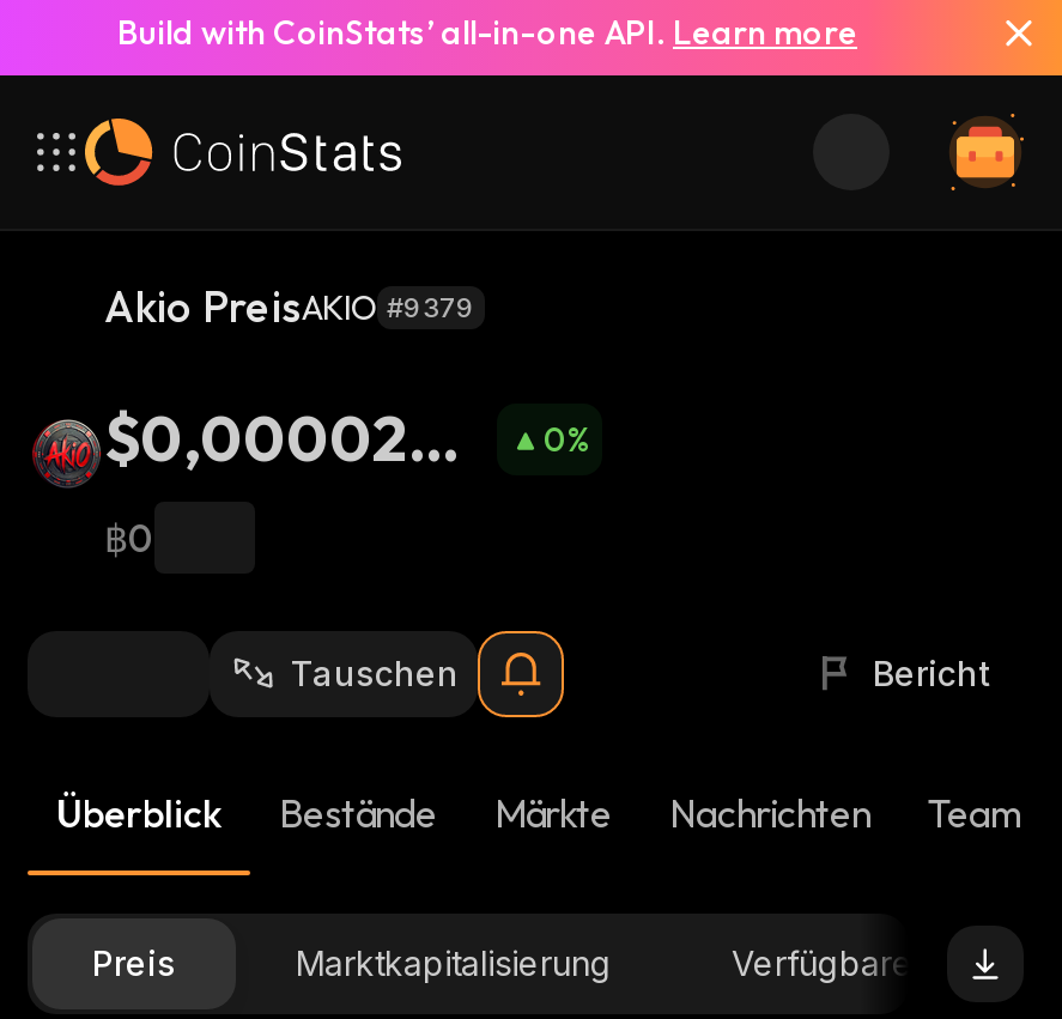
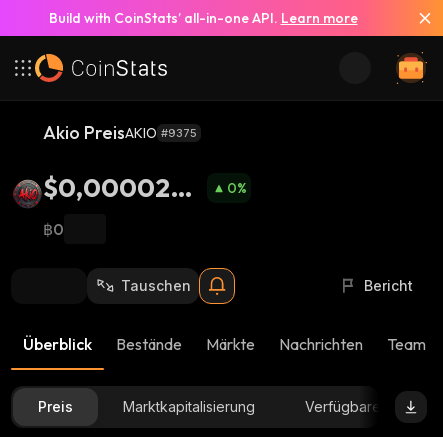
- Akio PreisAKIO #9379
+ Akio PreisAKIO #9375
